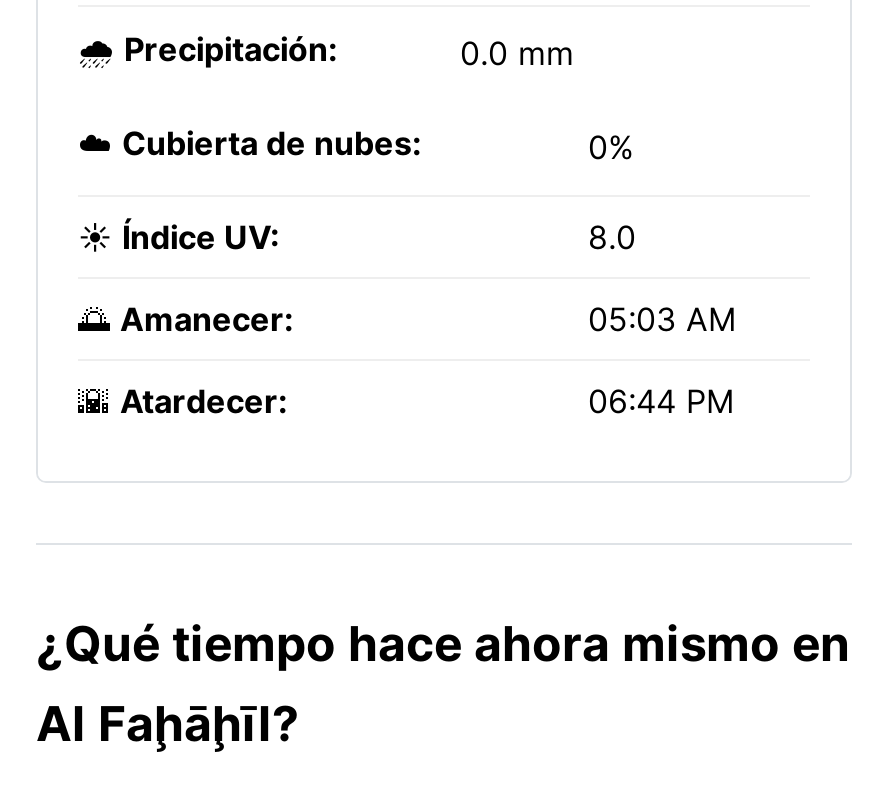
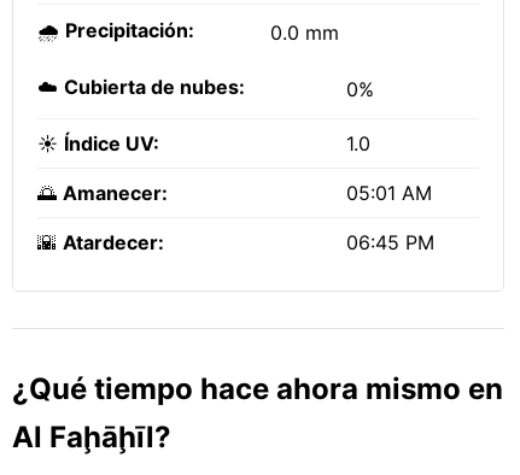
- 8.0
+ 1.0

- 05:03 AM
+ 05:01 AM

- 06:44 PM
+ 06:45 PM
